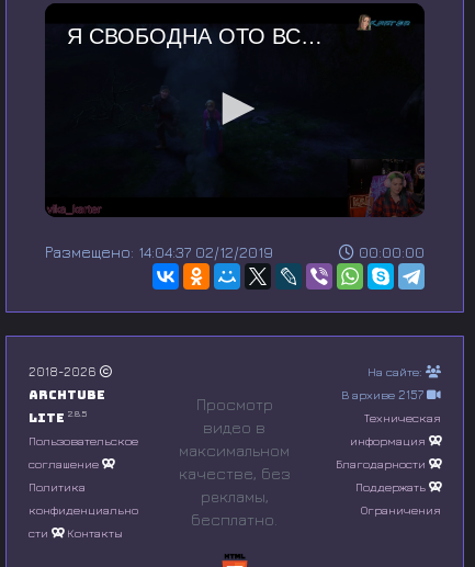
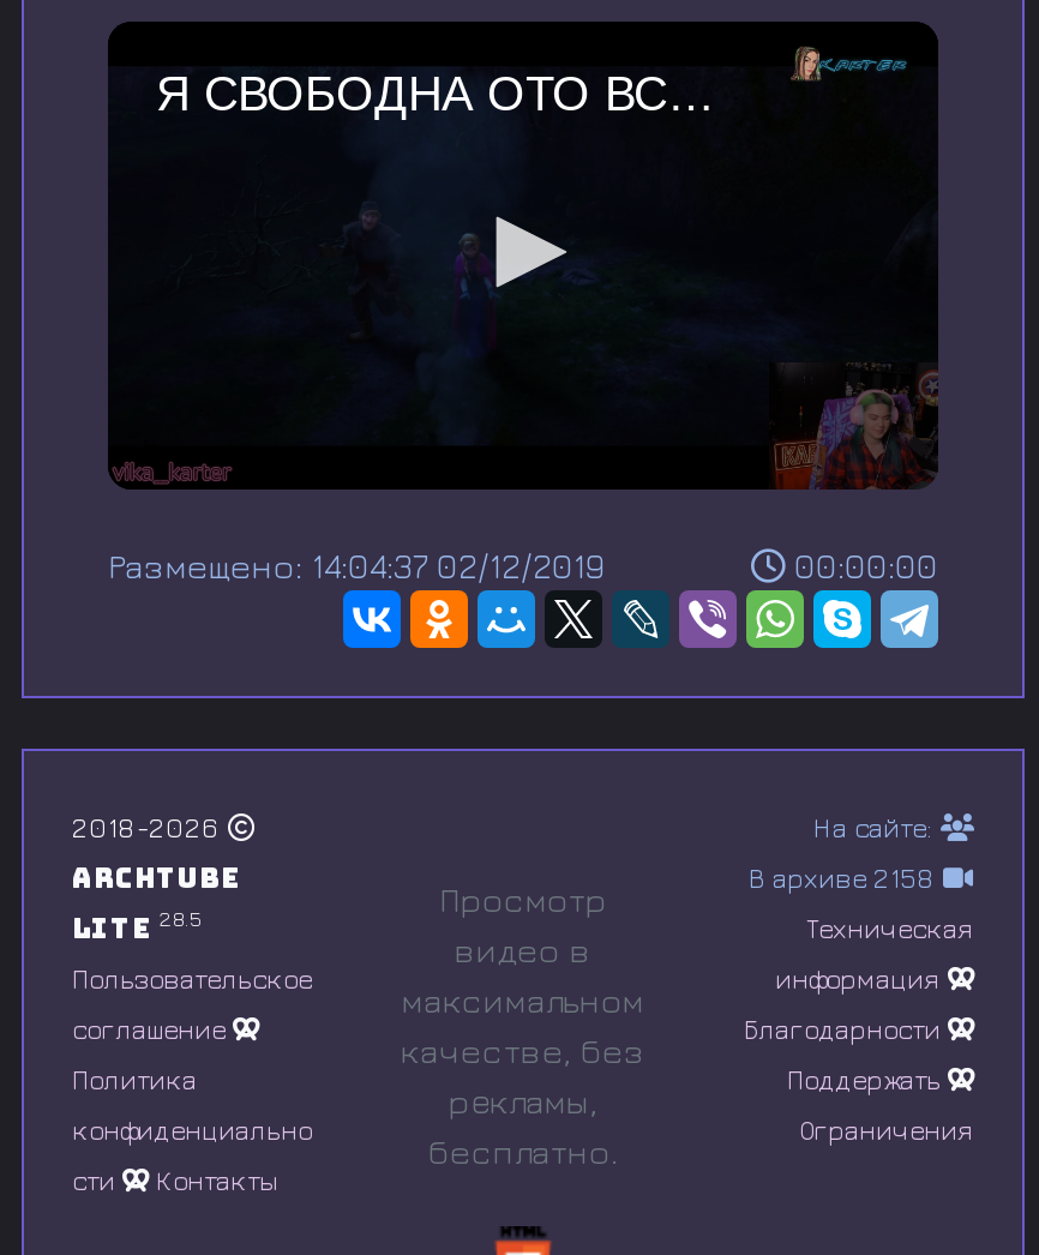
- В архиве 2157
+ В архиве 2158
